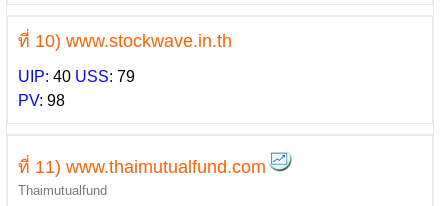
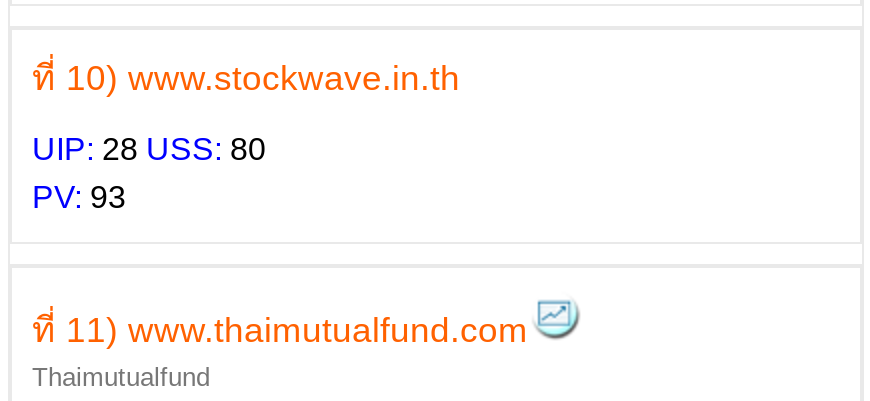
- UIP: 40 USS: 79
+ UIP: 28 USS: 80

- PV: 98
+ PV: 93
